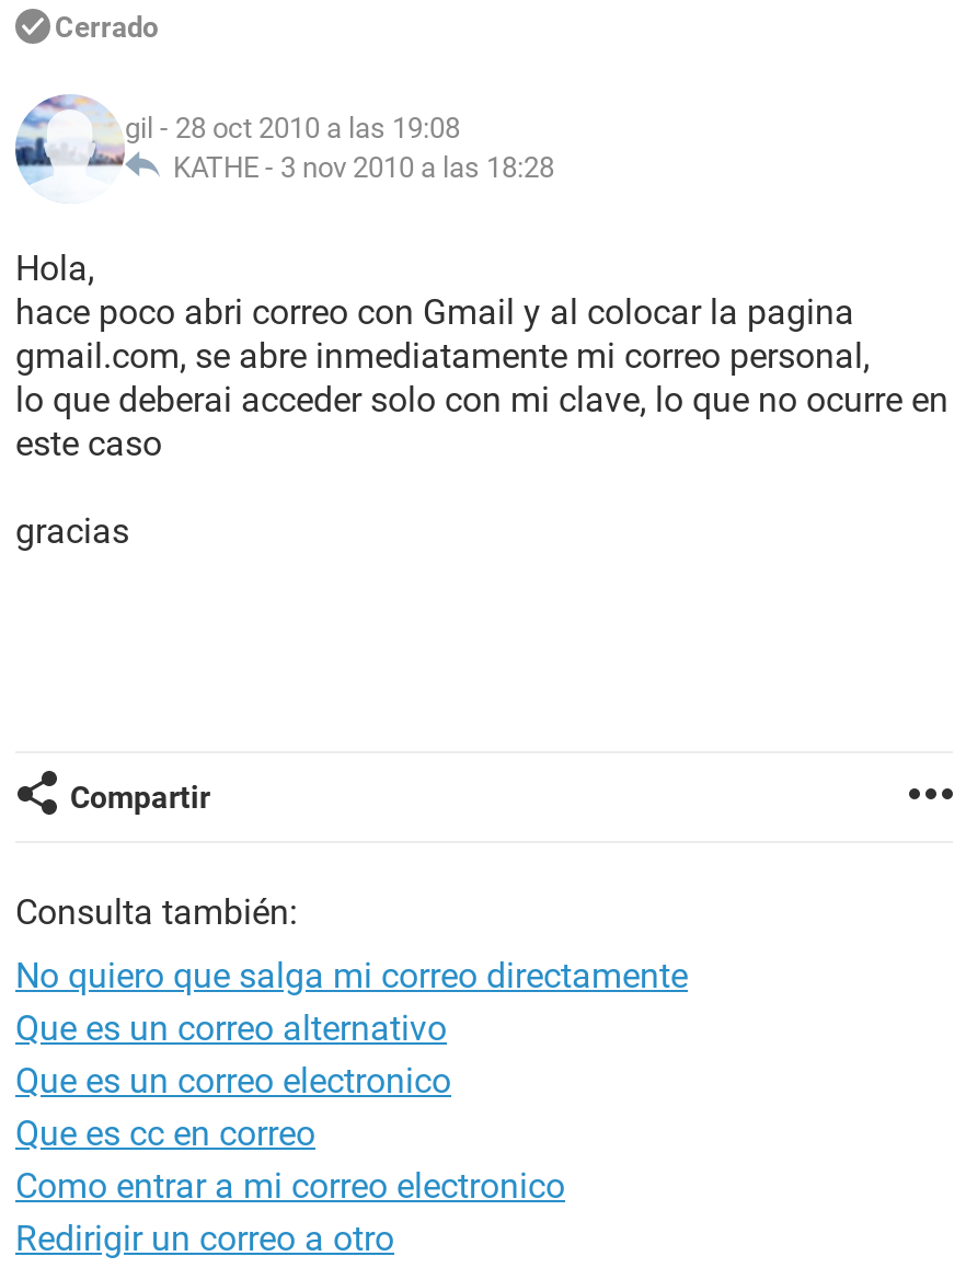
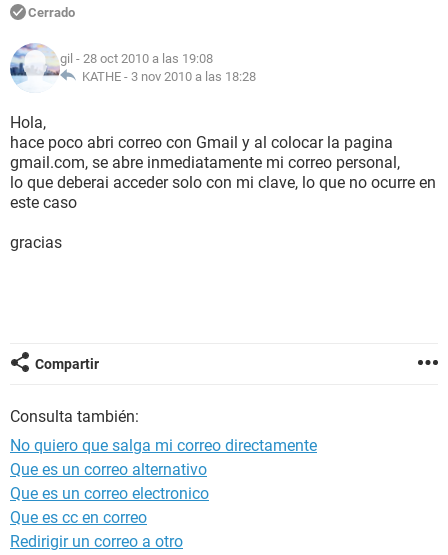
- Como entrar a mi correo electronico
